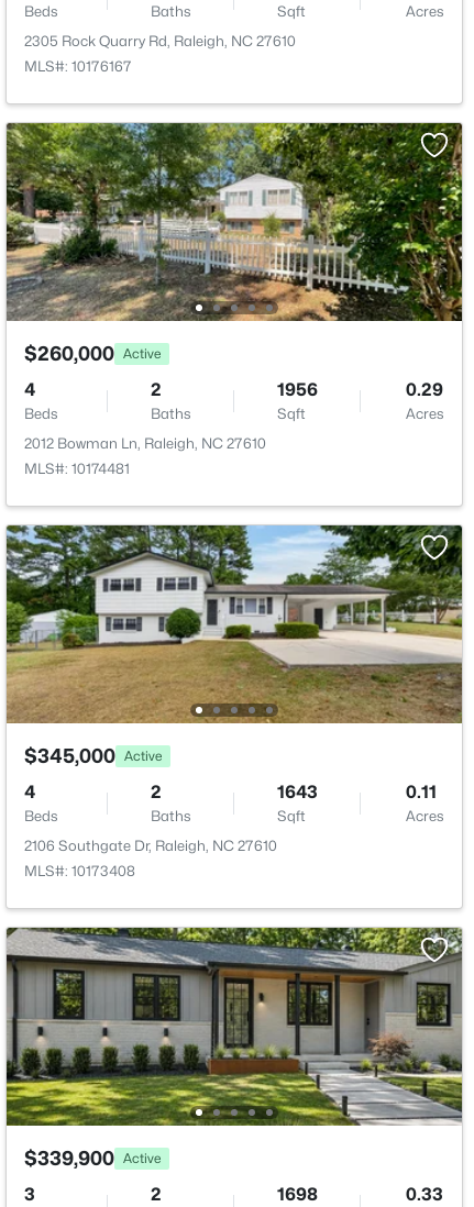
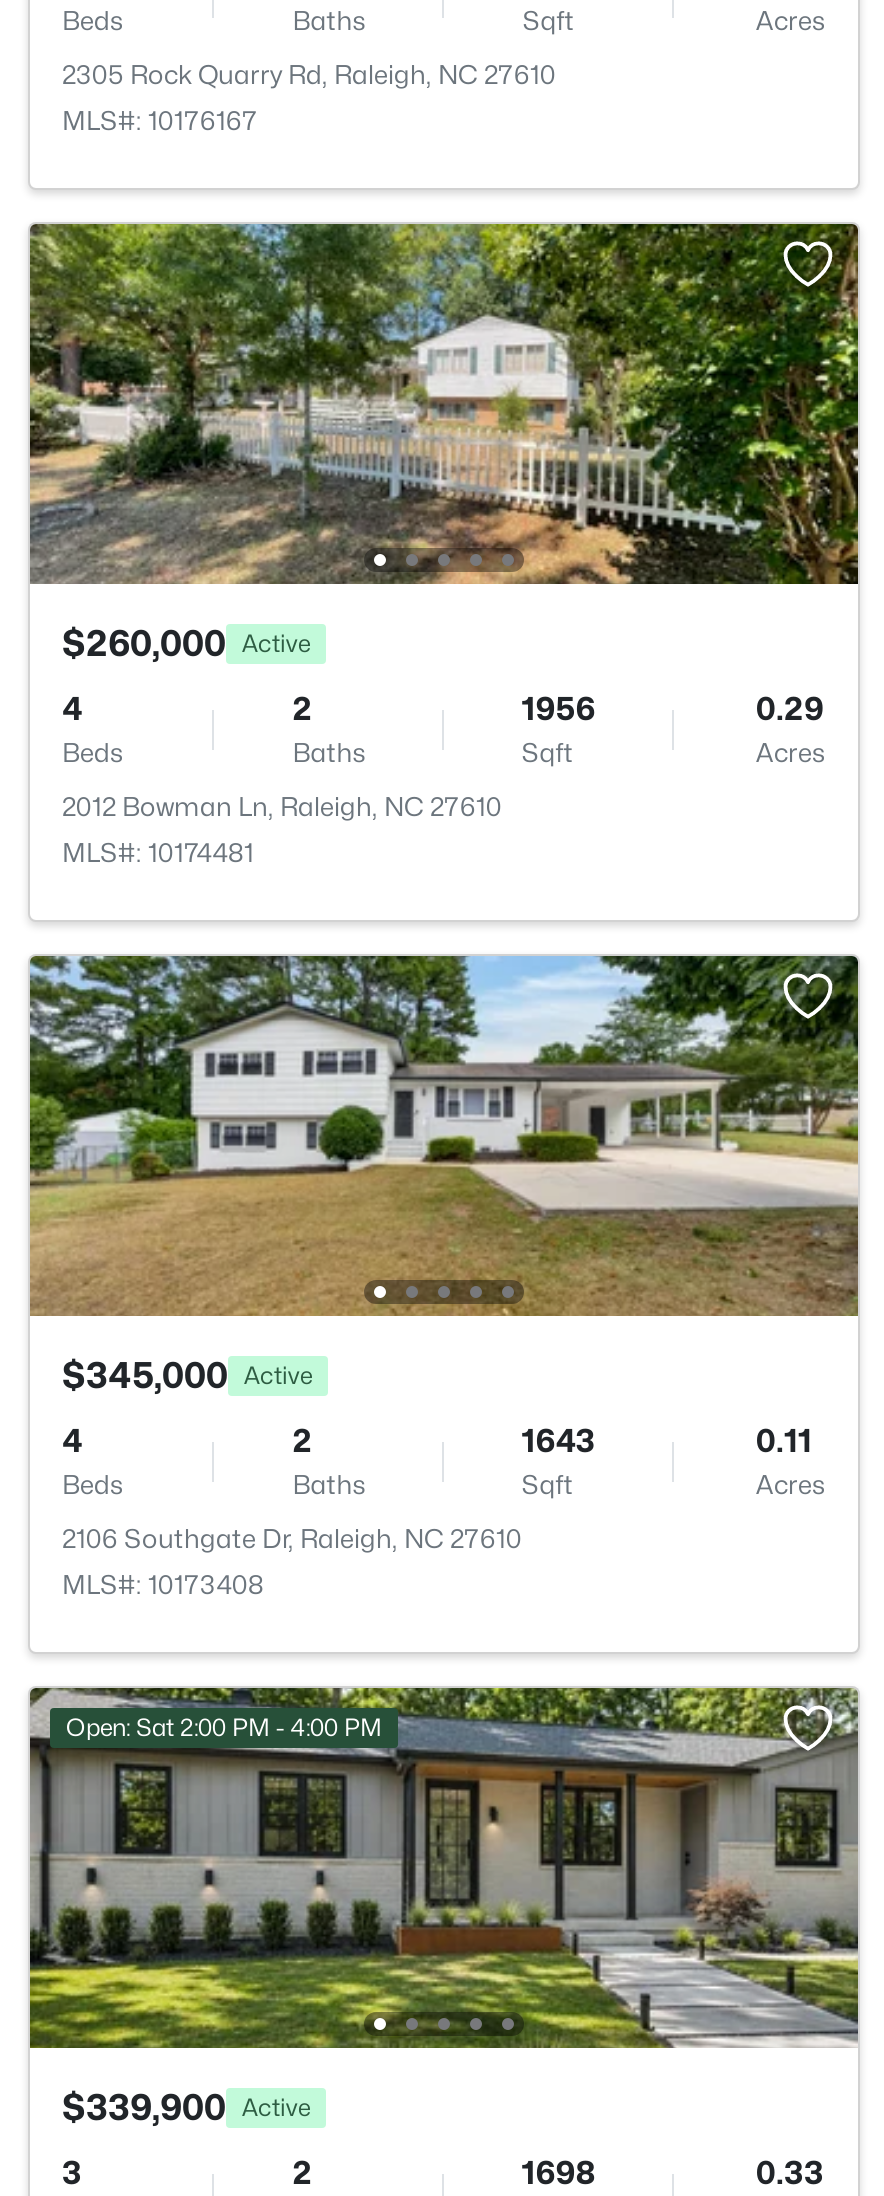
+ Open: Sat 2:00 PM - 4:00 PM
